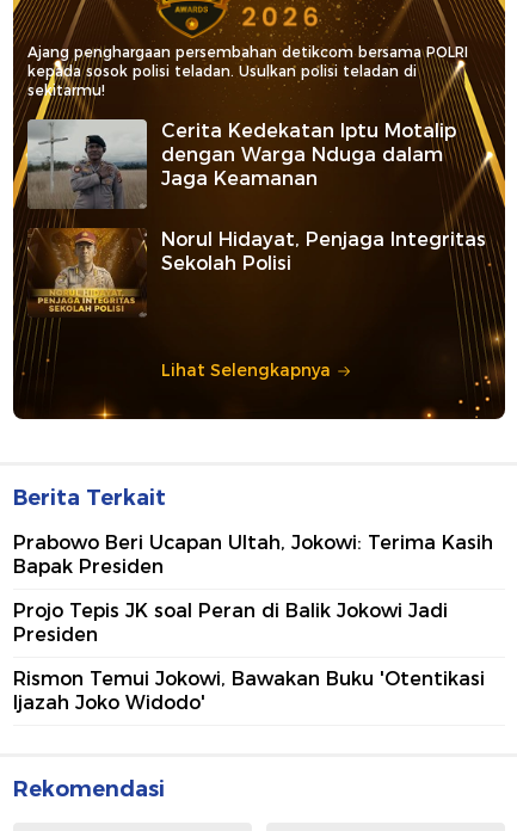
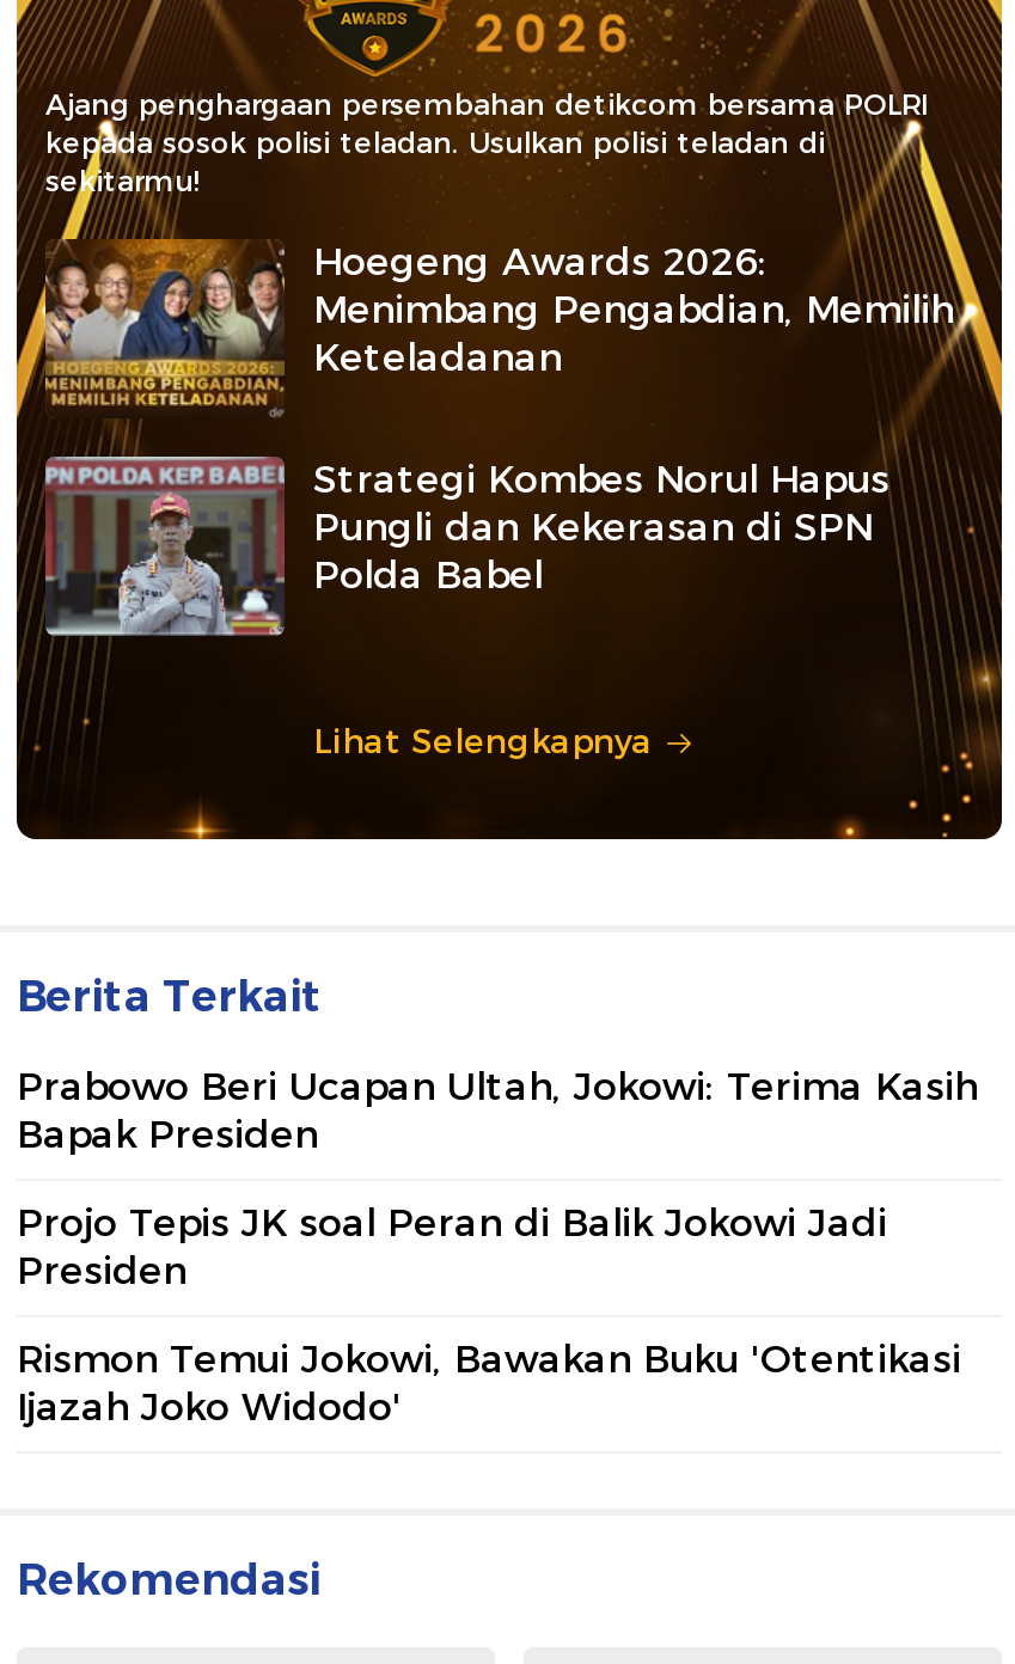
- [image]
- Cerita Kedekatan Iptu Motalip
- dengan Warga Nduga dalam
- Jaga Keamanan
+ [image]
+ Hoegeng Awards 2026:
+ Menimbang Pengabdian, Memilih
+ Keteladanan

- [image]
- Norul Hidayat, Penjaga Integritas
- Sekolah Polisi
+ [image]
+ Strategi Kombes Norul Hapus
+ Pungli dan Kekerasan di SPN
+ Polda Babel
